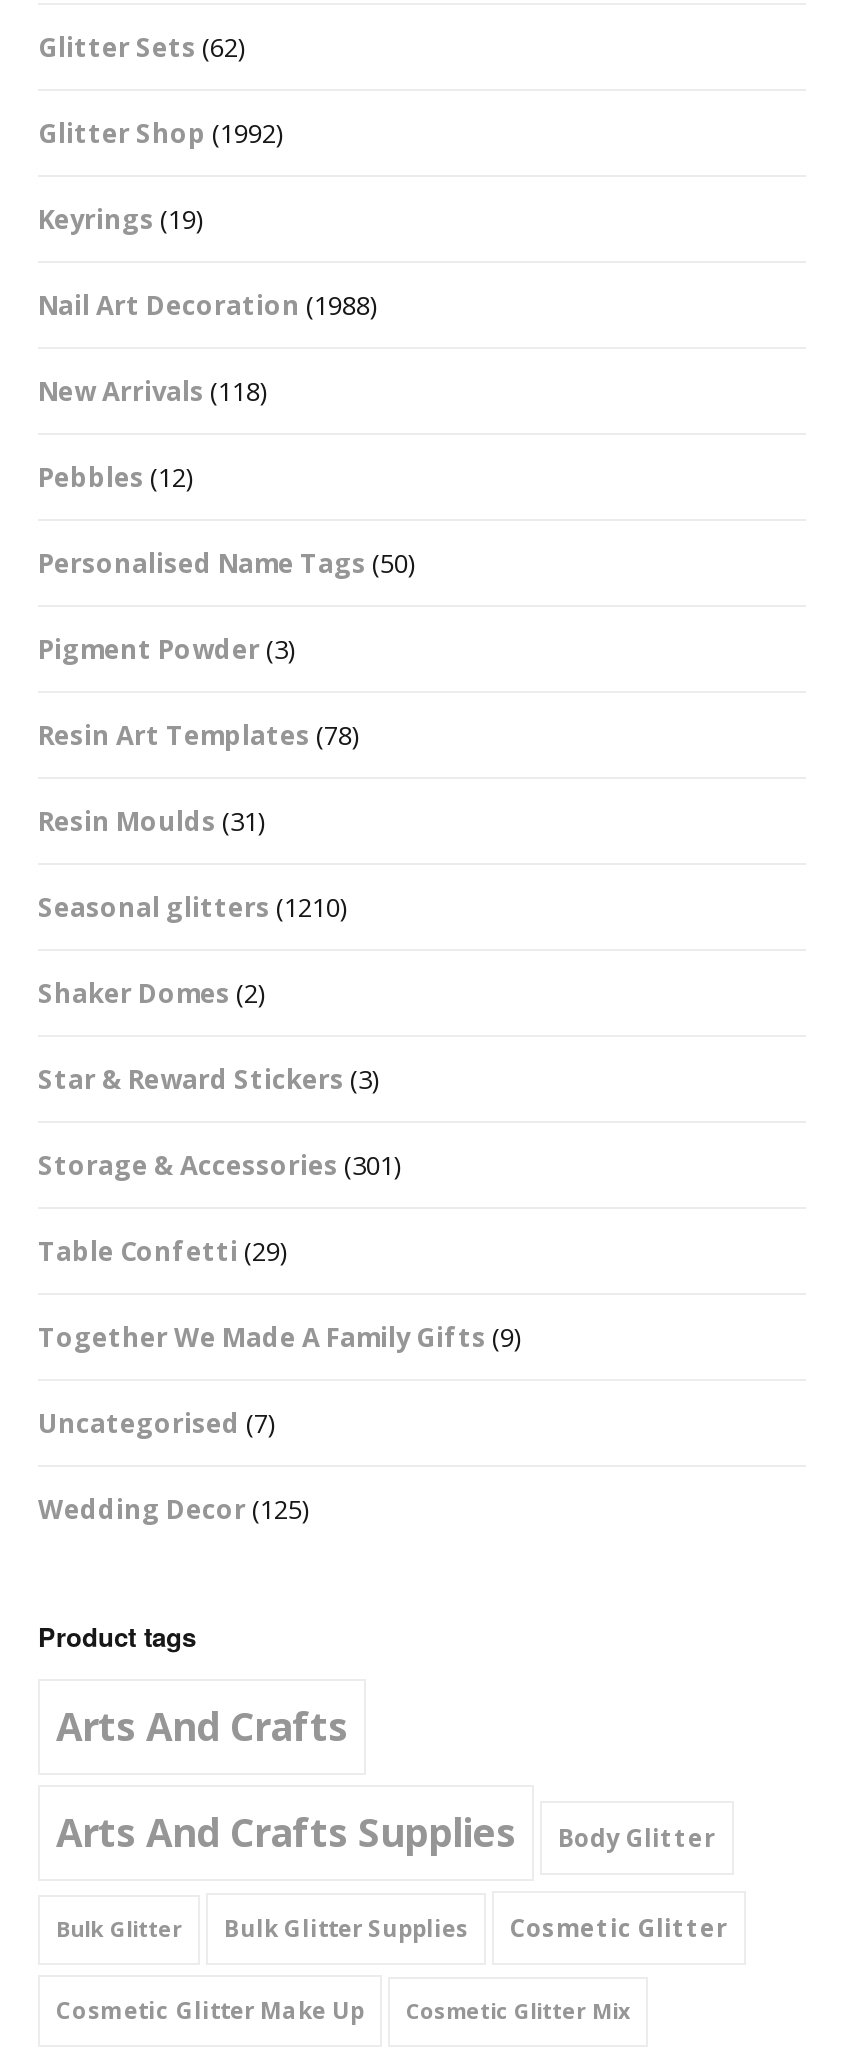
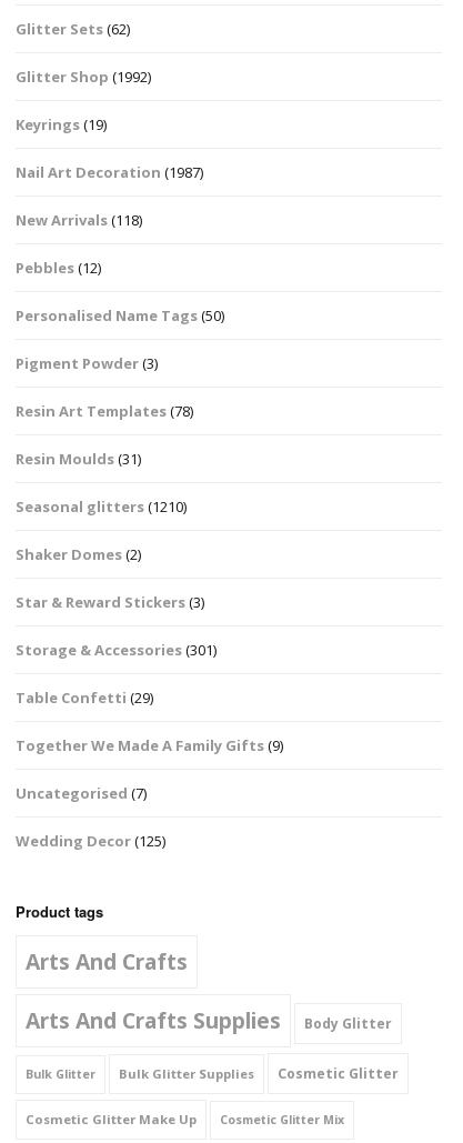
- Nail Art Decoration (1988)
+ Nail Art Decoration (1987)
